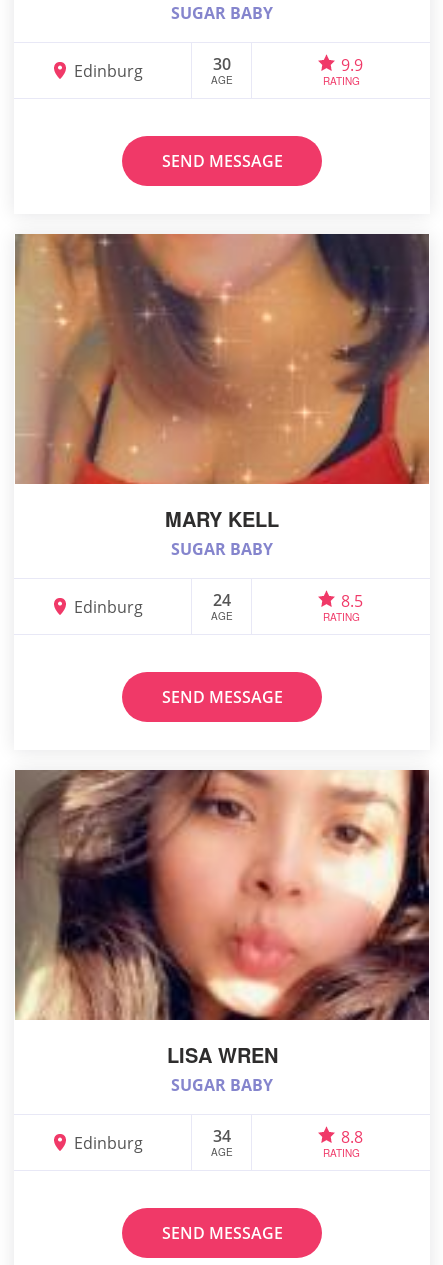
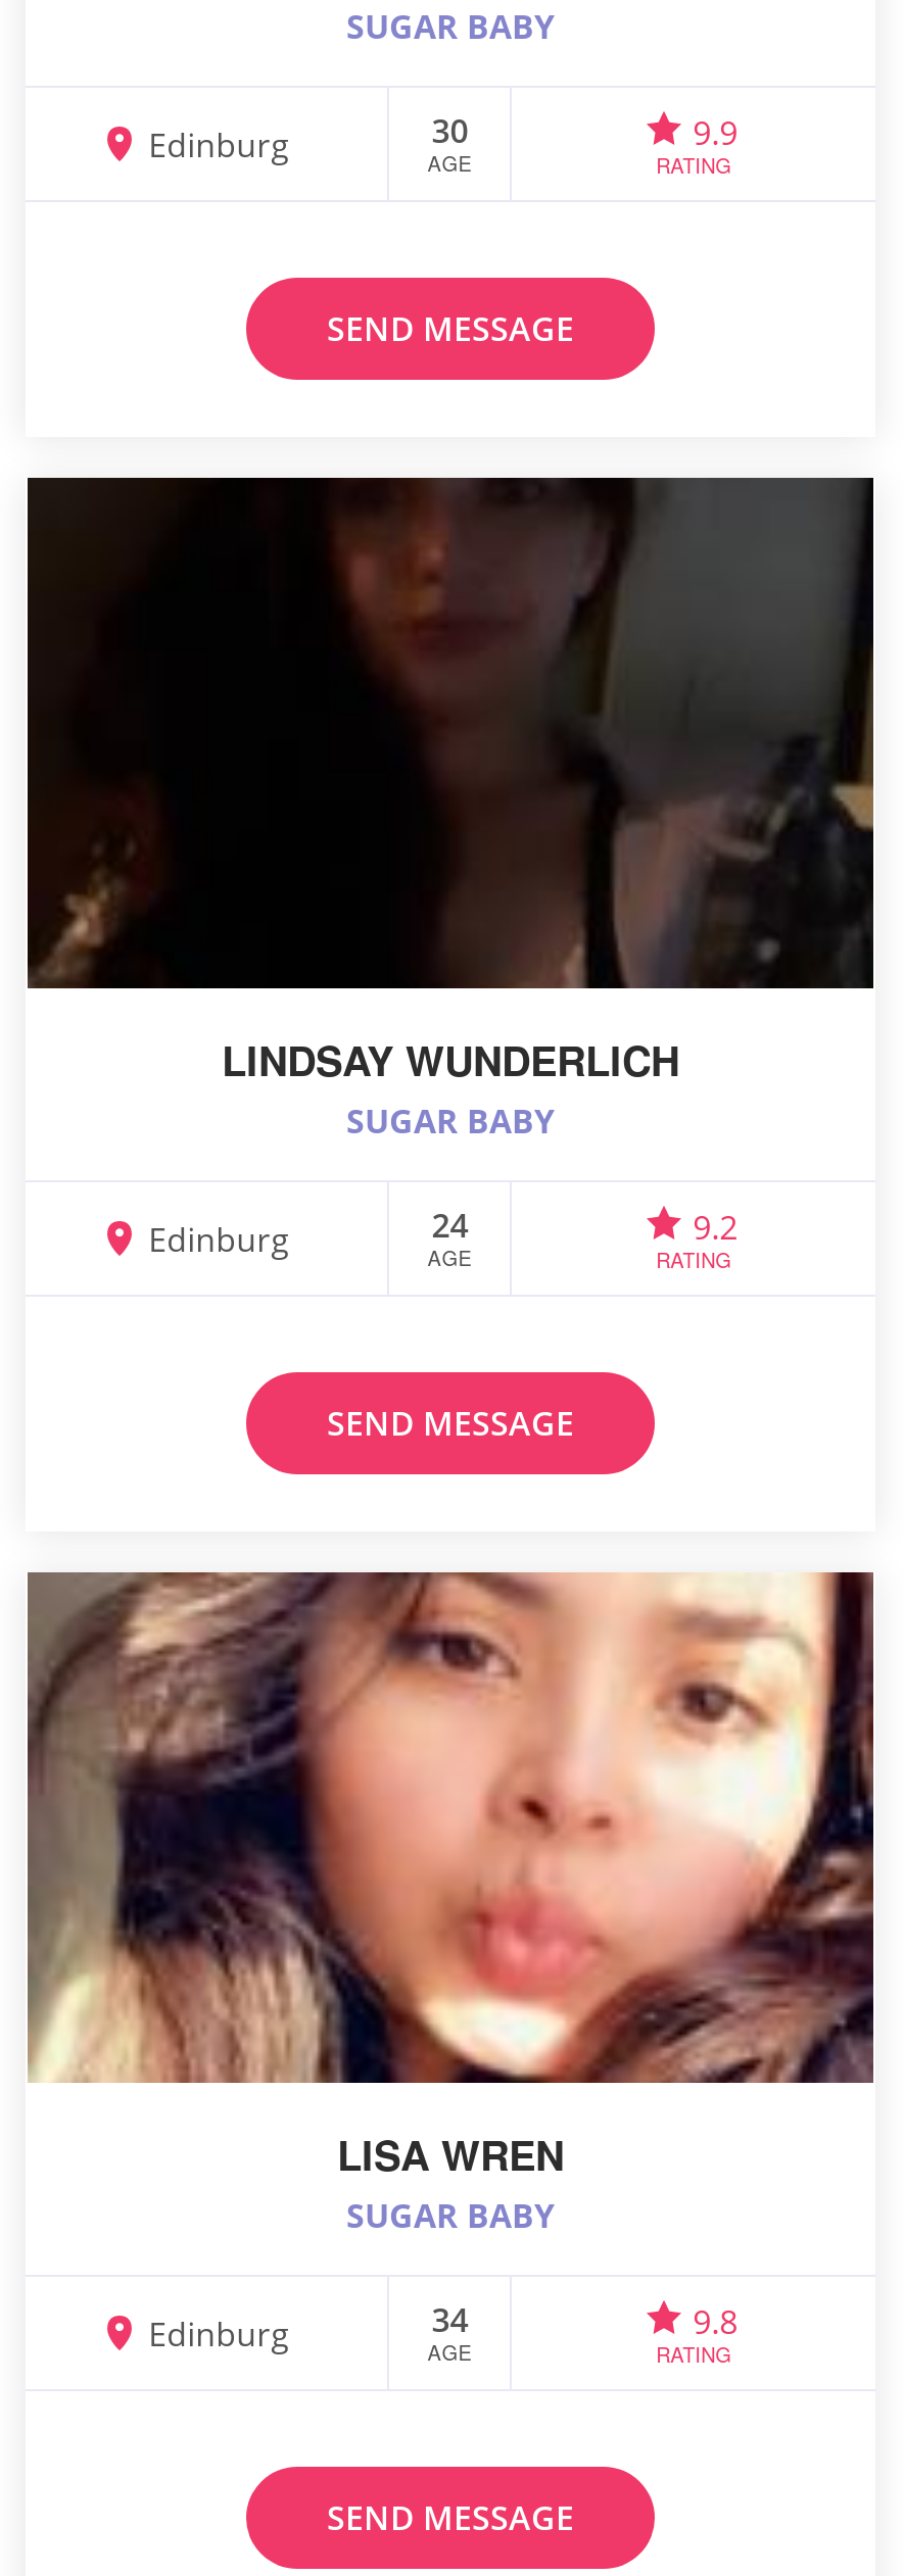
- [image]
- MARY KELL
+ [image]
+ LINDSAY WUNDERLICH

- 8.5
+ 9.2

- 8.8
+ 9.8
